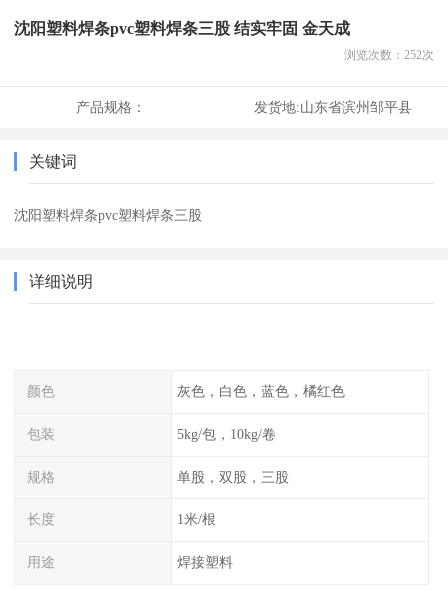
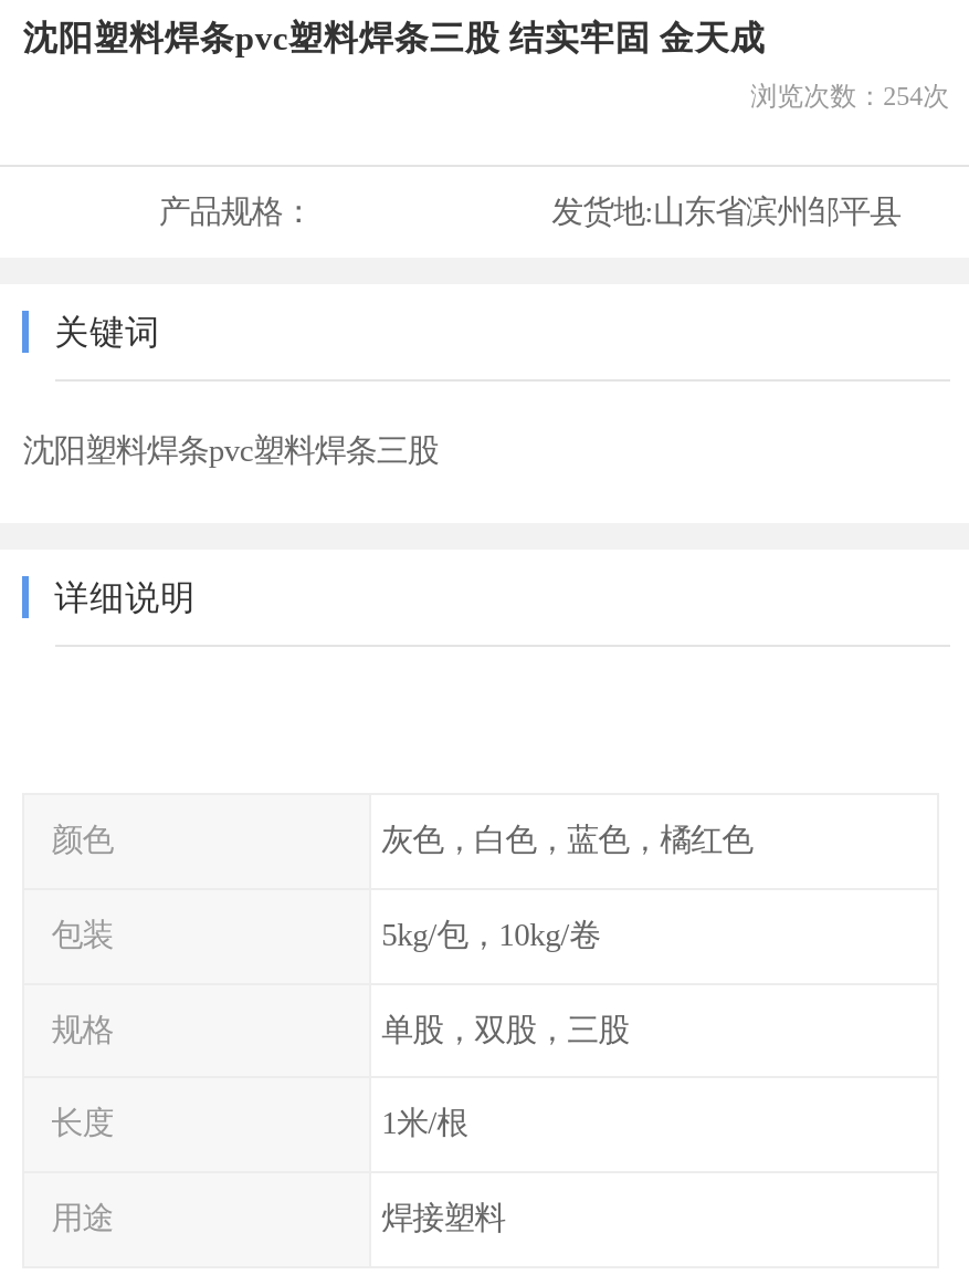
- 浏览次数：252次
+ 浏览次数：254次
